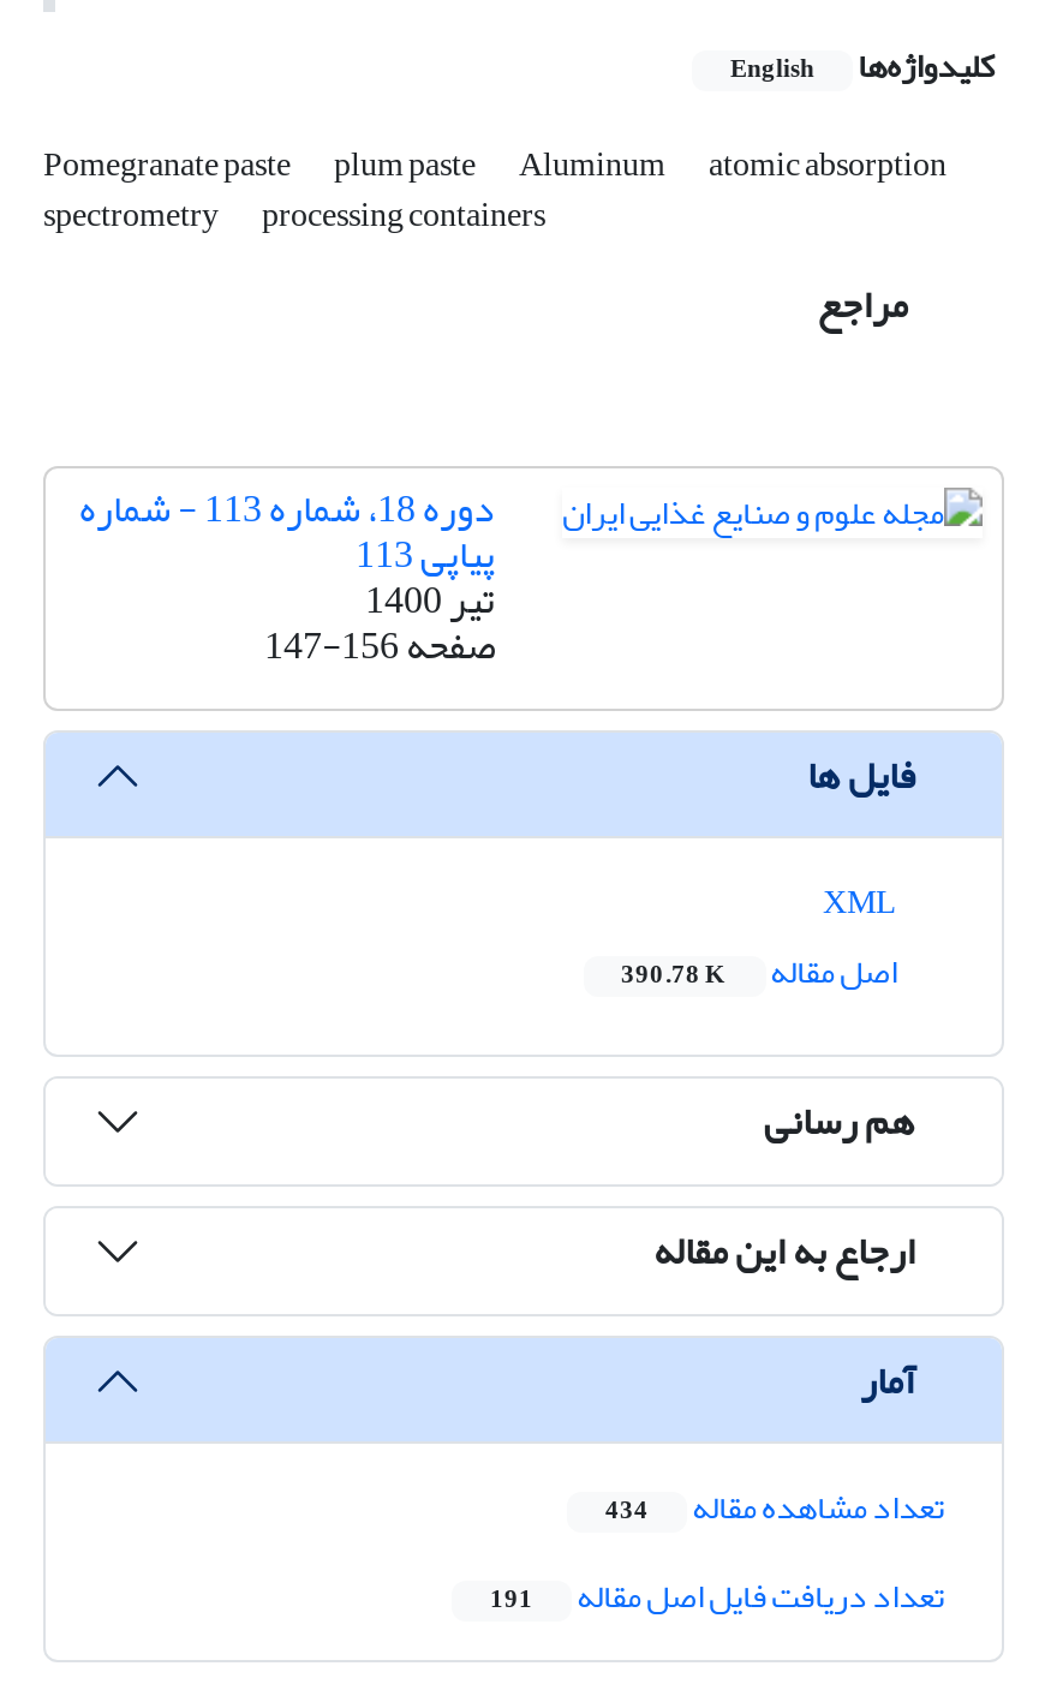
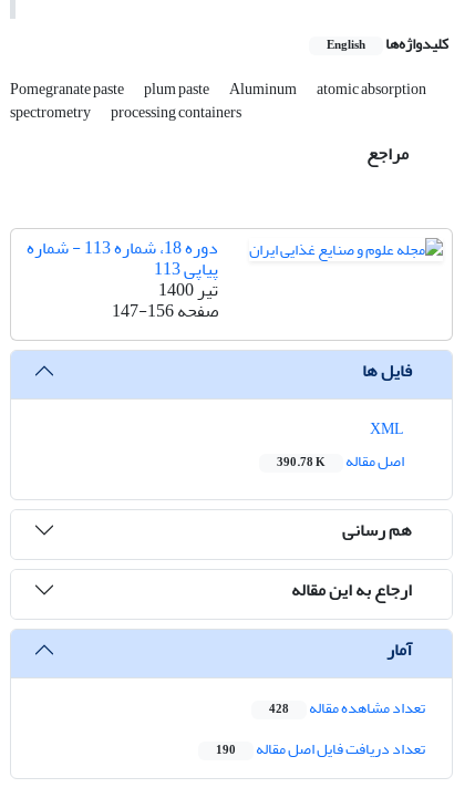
- تعداد مشاهده مقاله 434
+ تعداد مشاهده مقاله 428

- تعداد دریافت فایل اصل مقاله 191
+ تعداد دریافت فایل اصل مقاله 190
